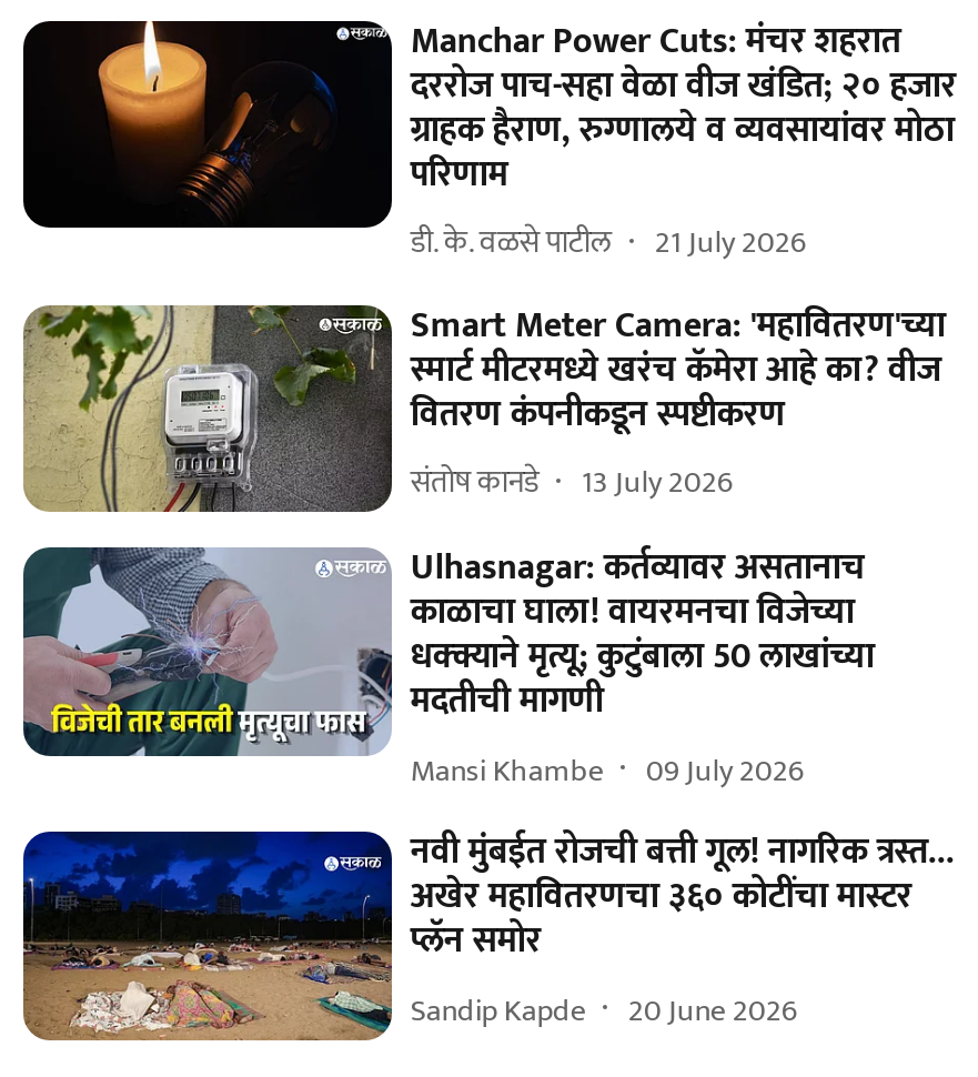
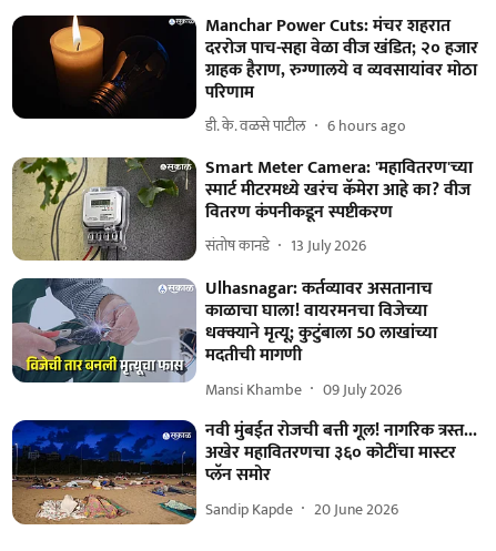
- डी. के. वळसे पाटील 21 July 2026
+ डी. के. वळसे पाटील 6 hours ago
